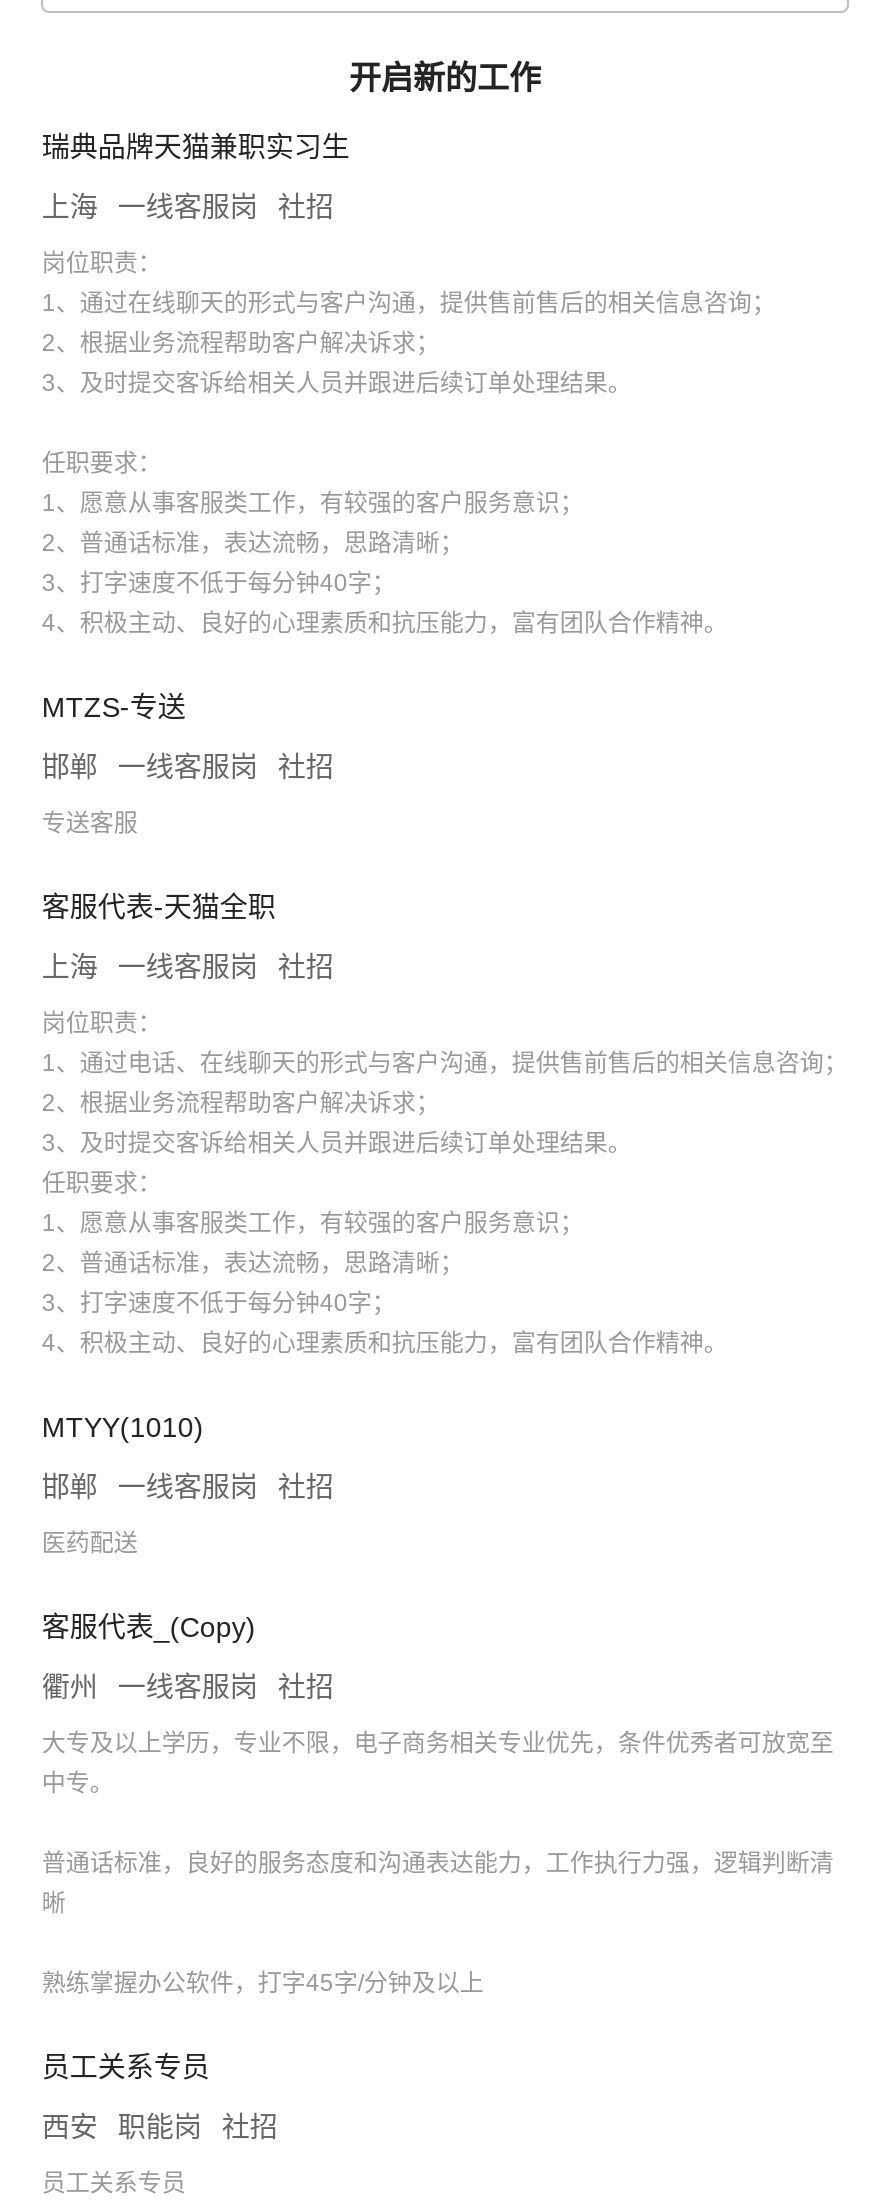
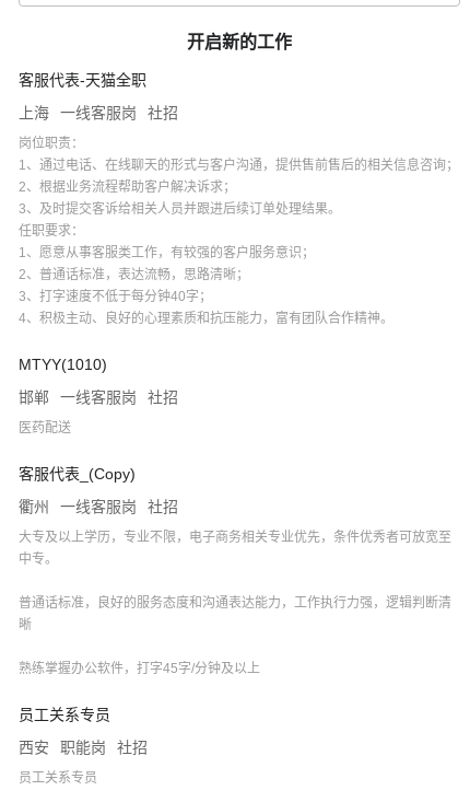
- 瑞典品牌天猫兼职实习生
- 上海
- 一线客服岗
- 社招
- 岗位职责：
- 1、通过在线聊天的形式与客户沟通，提供售前售后的相关信息咨询；
- 2、根据业务流程帮助客户解决诉求；
- 3、及时提交客诉给相关人员并跟进后续订单处理结果。
- 任职要求：
- 1、愿意从事客服类工作，有较强的客户服务意识；
- 2、普通话标准，表达流畅，思路清晰；
- 3、打字速度不低于每分钟40字；
- 4、积极主动、良好的心理素质和抗压能力，富有团队合作精神。
- MTZS-专送
- 邯郸
- 一线客服岗
- 社招
- 专送客服
